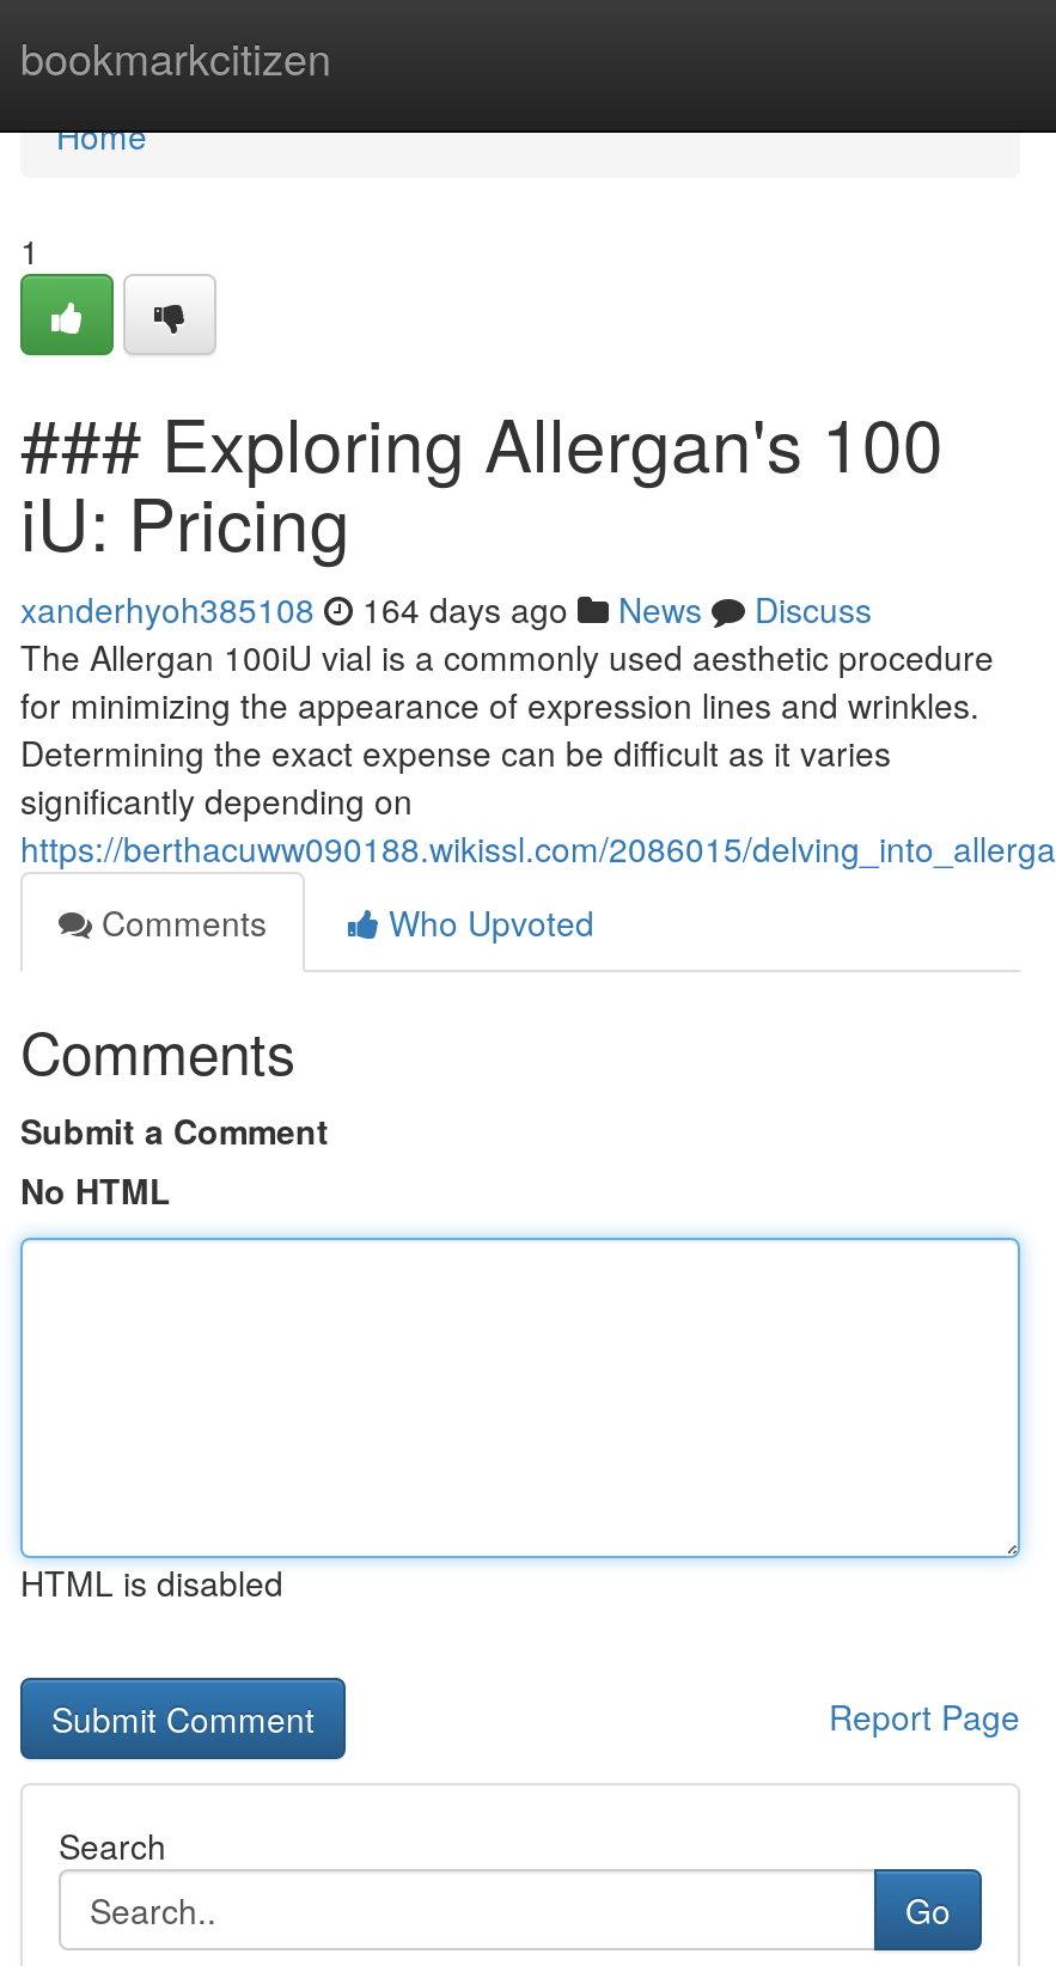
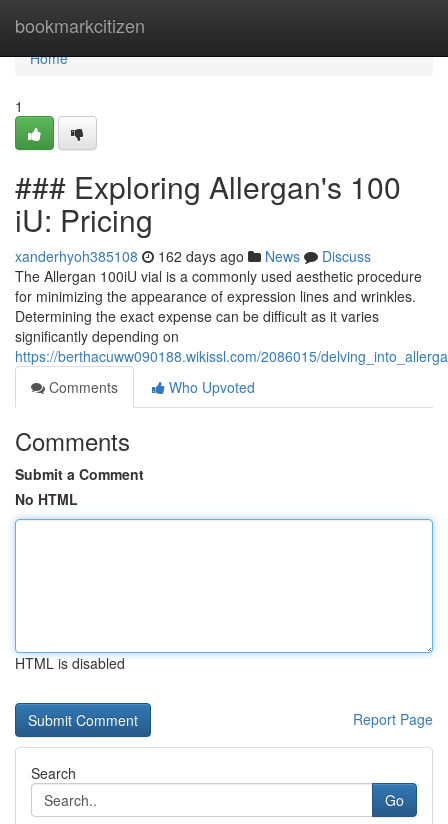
- xanderhyoh385108 164 days ago News Discuss
+ xanderhyoh385108 162 days ago News Discuss
